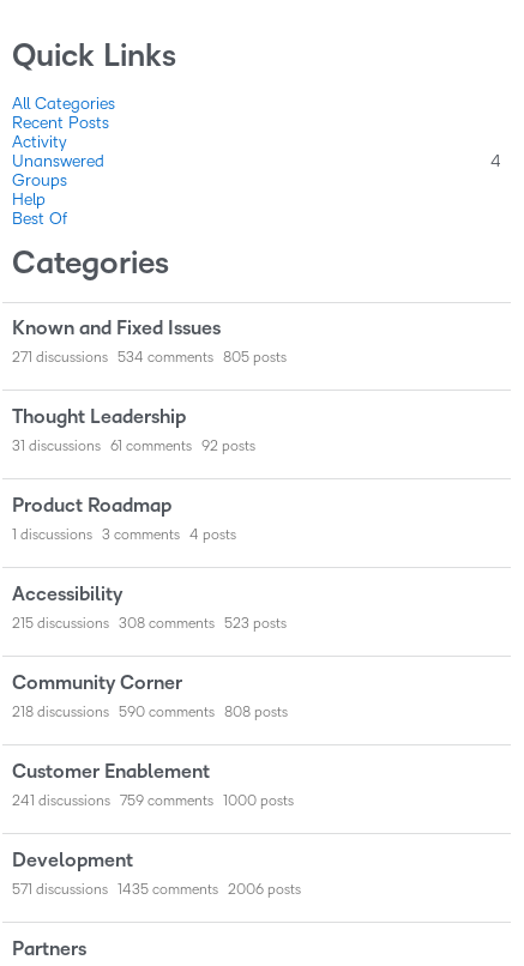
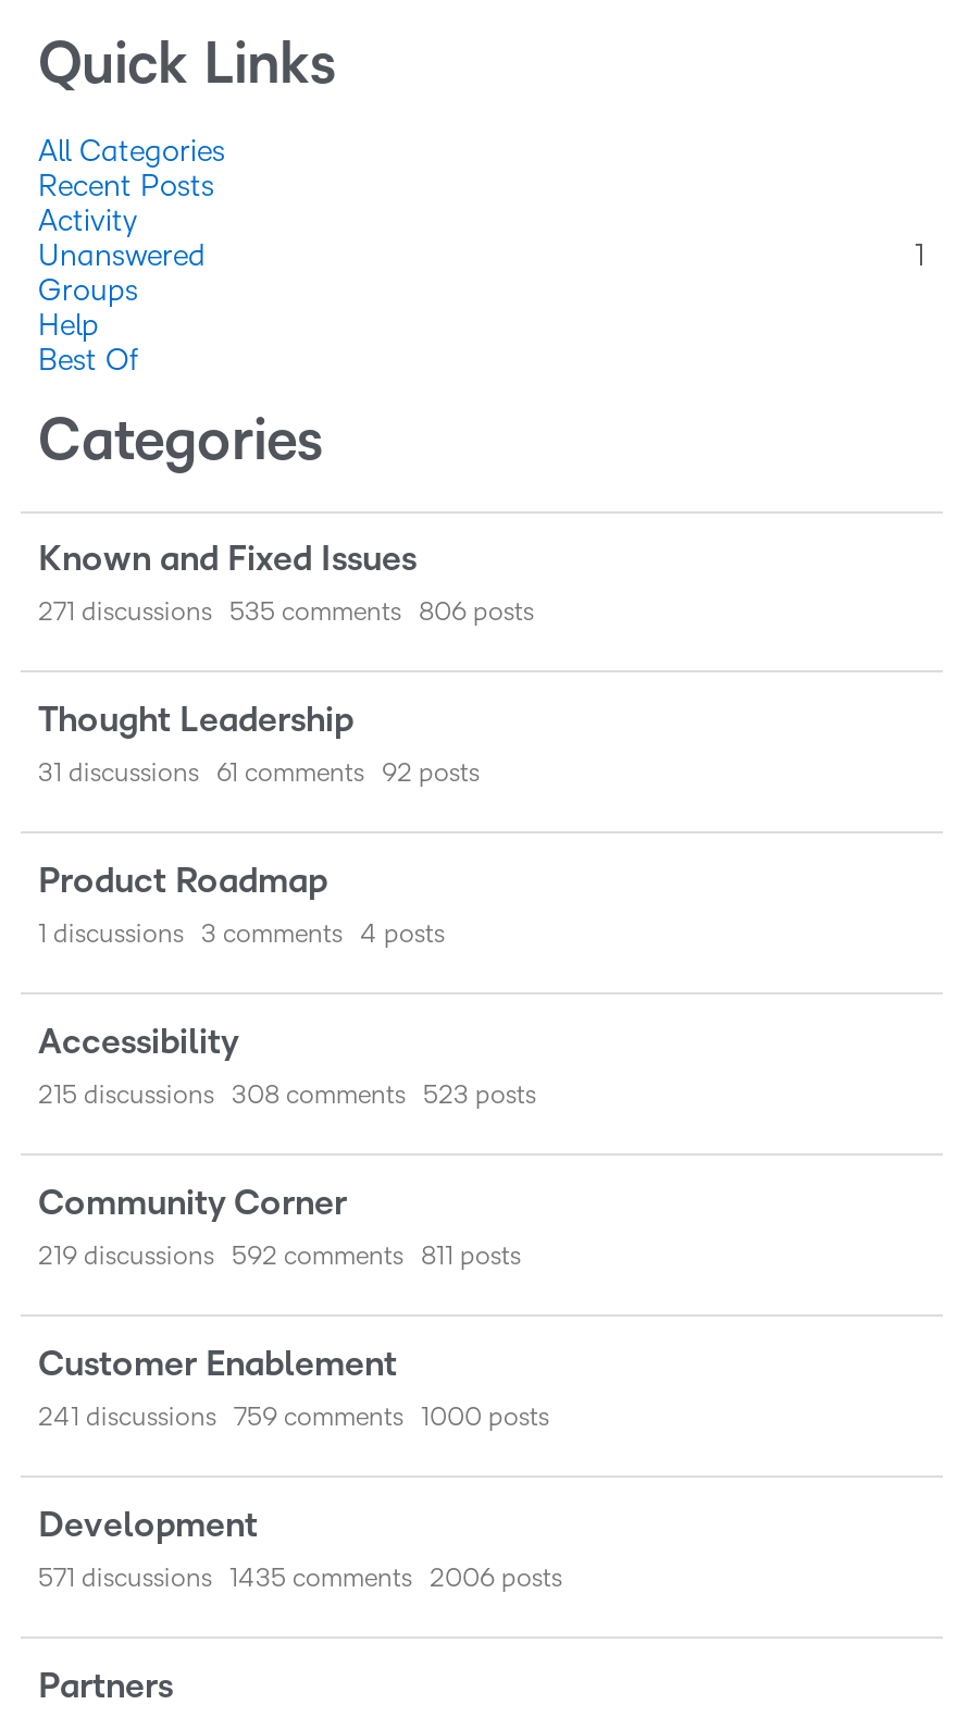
- 4
+ 1

- 534 comments
+ 535 comments

- 805 posts
+ 806 posts

- 218 discussions
+ 219 discussions

- 590 comments
+ 592 comments

- 808 posts
+ 811 posts
